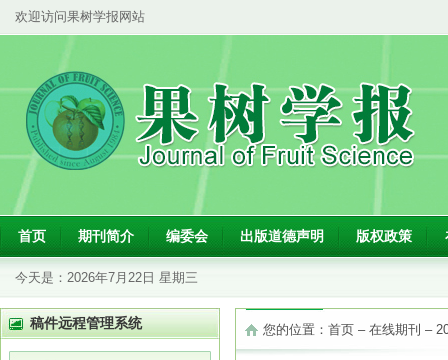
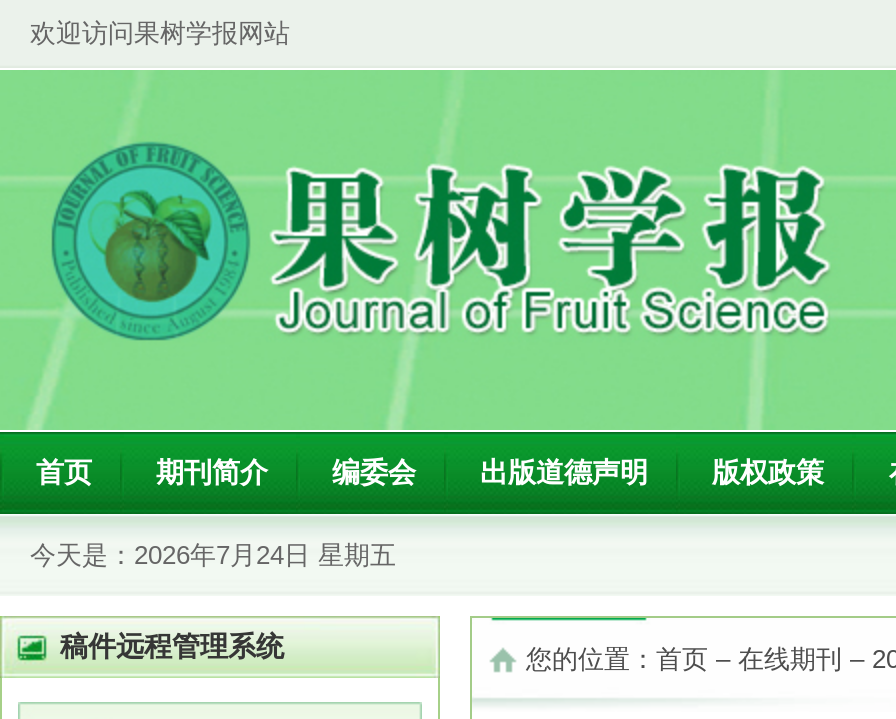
- 今天是：2026年7月22日 星期三
+ 今天是：2026年7月24日 星期五
